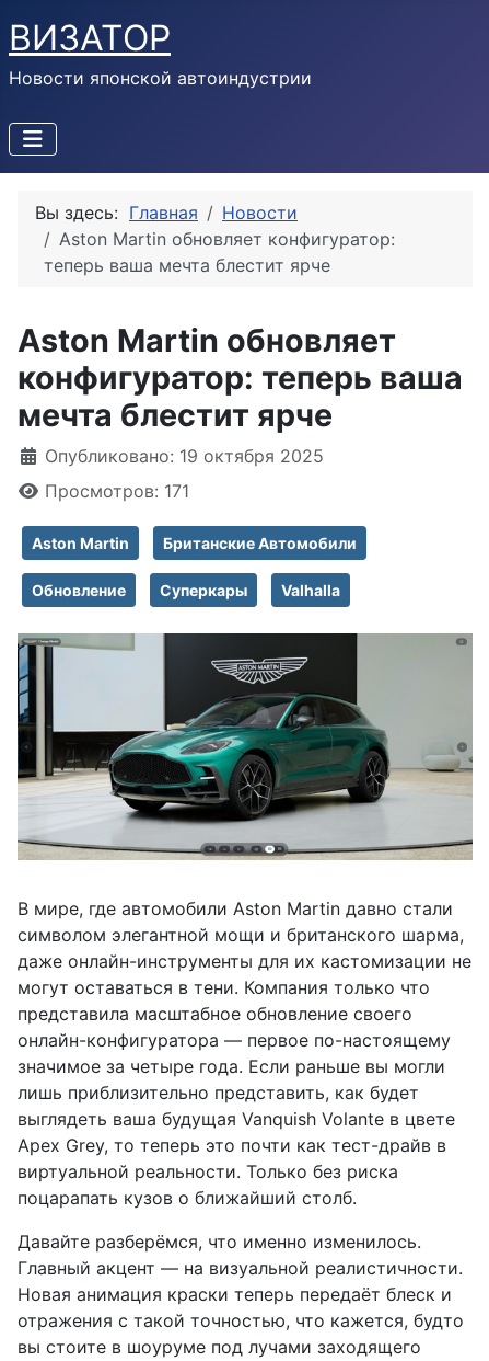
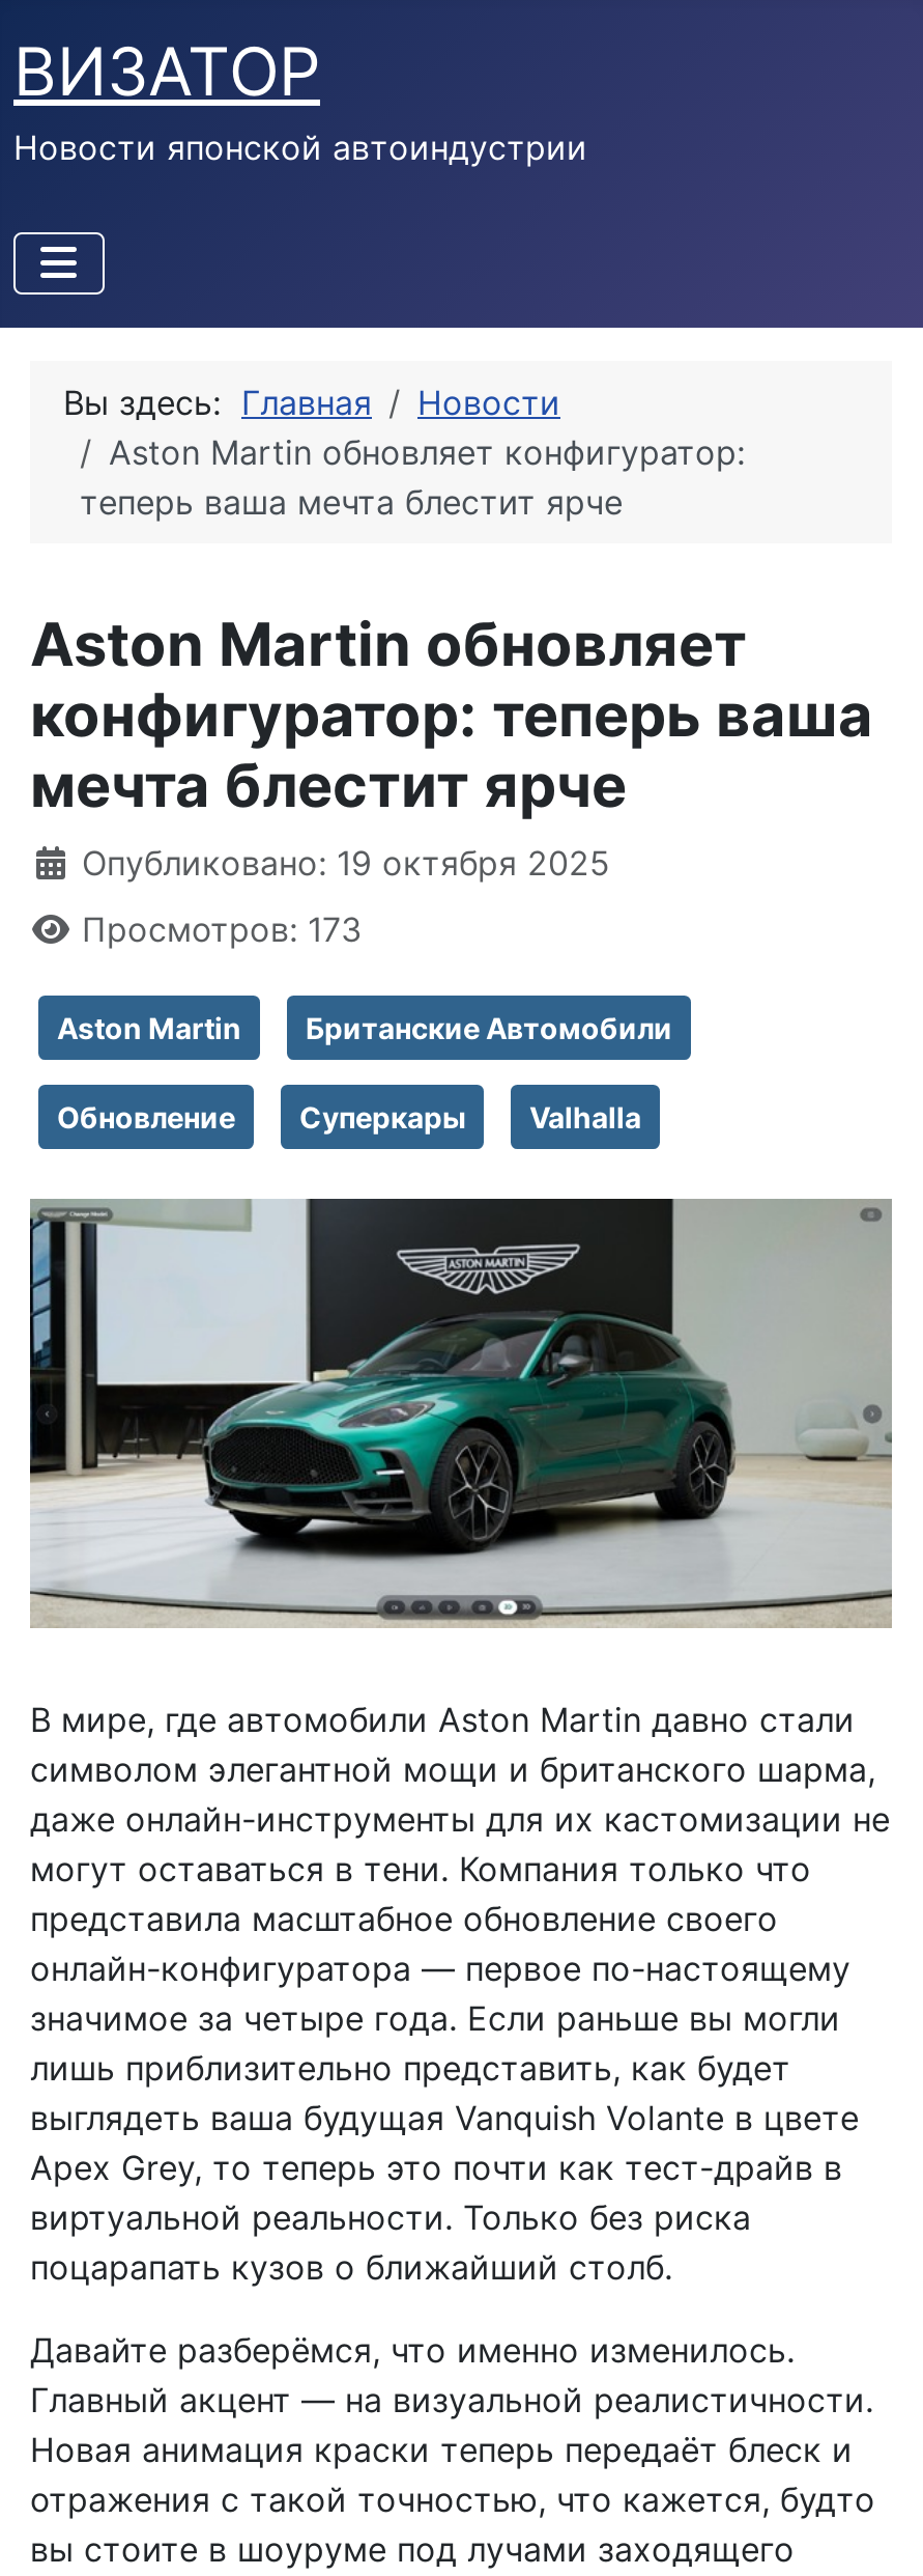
- Просмотров: 171
+ Просмотров: 173
